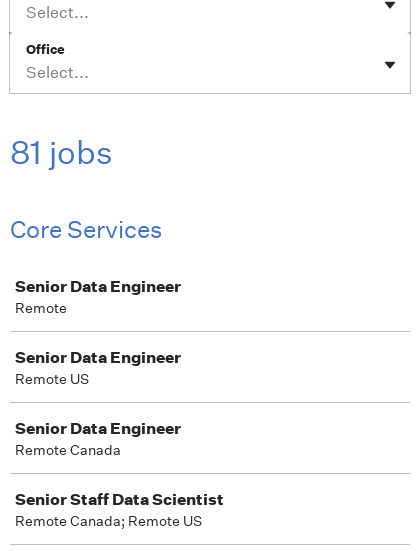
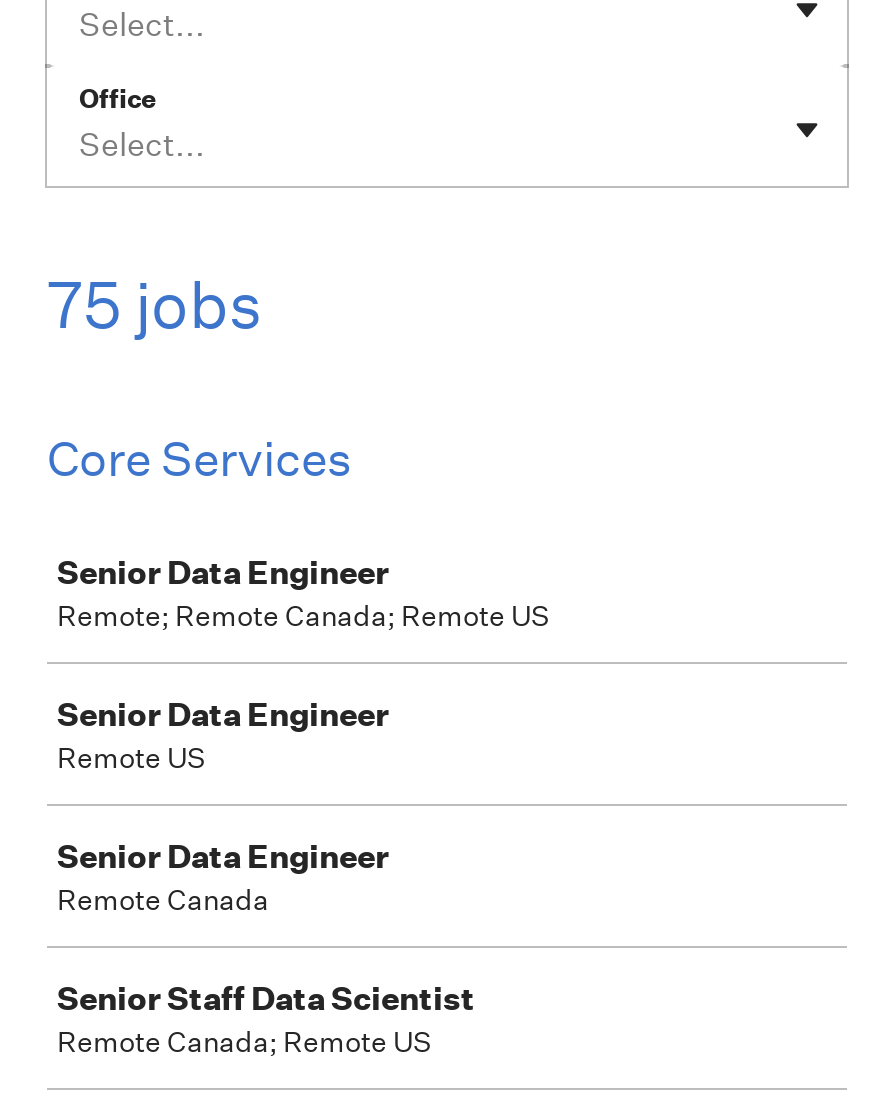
- 81 jobs
+ 75 jobs

- Remote
+ Remote; Remote Canada; Remote US
